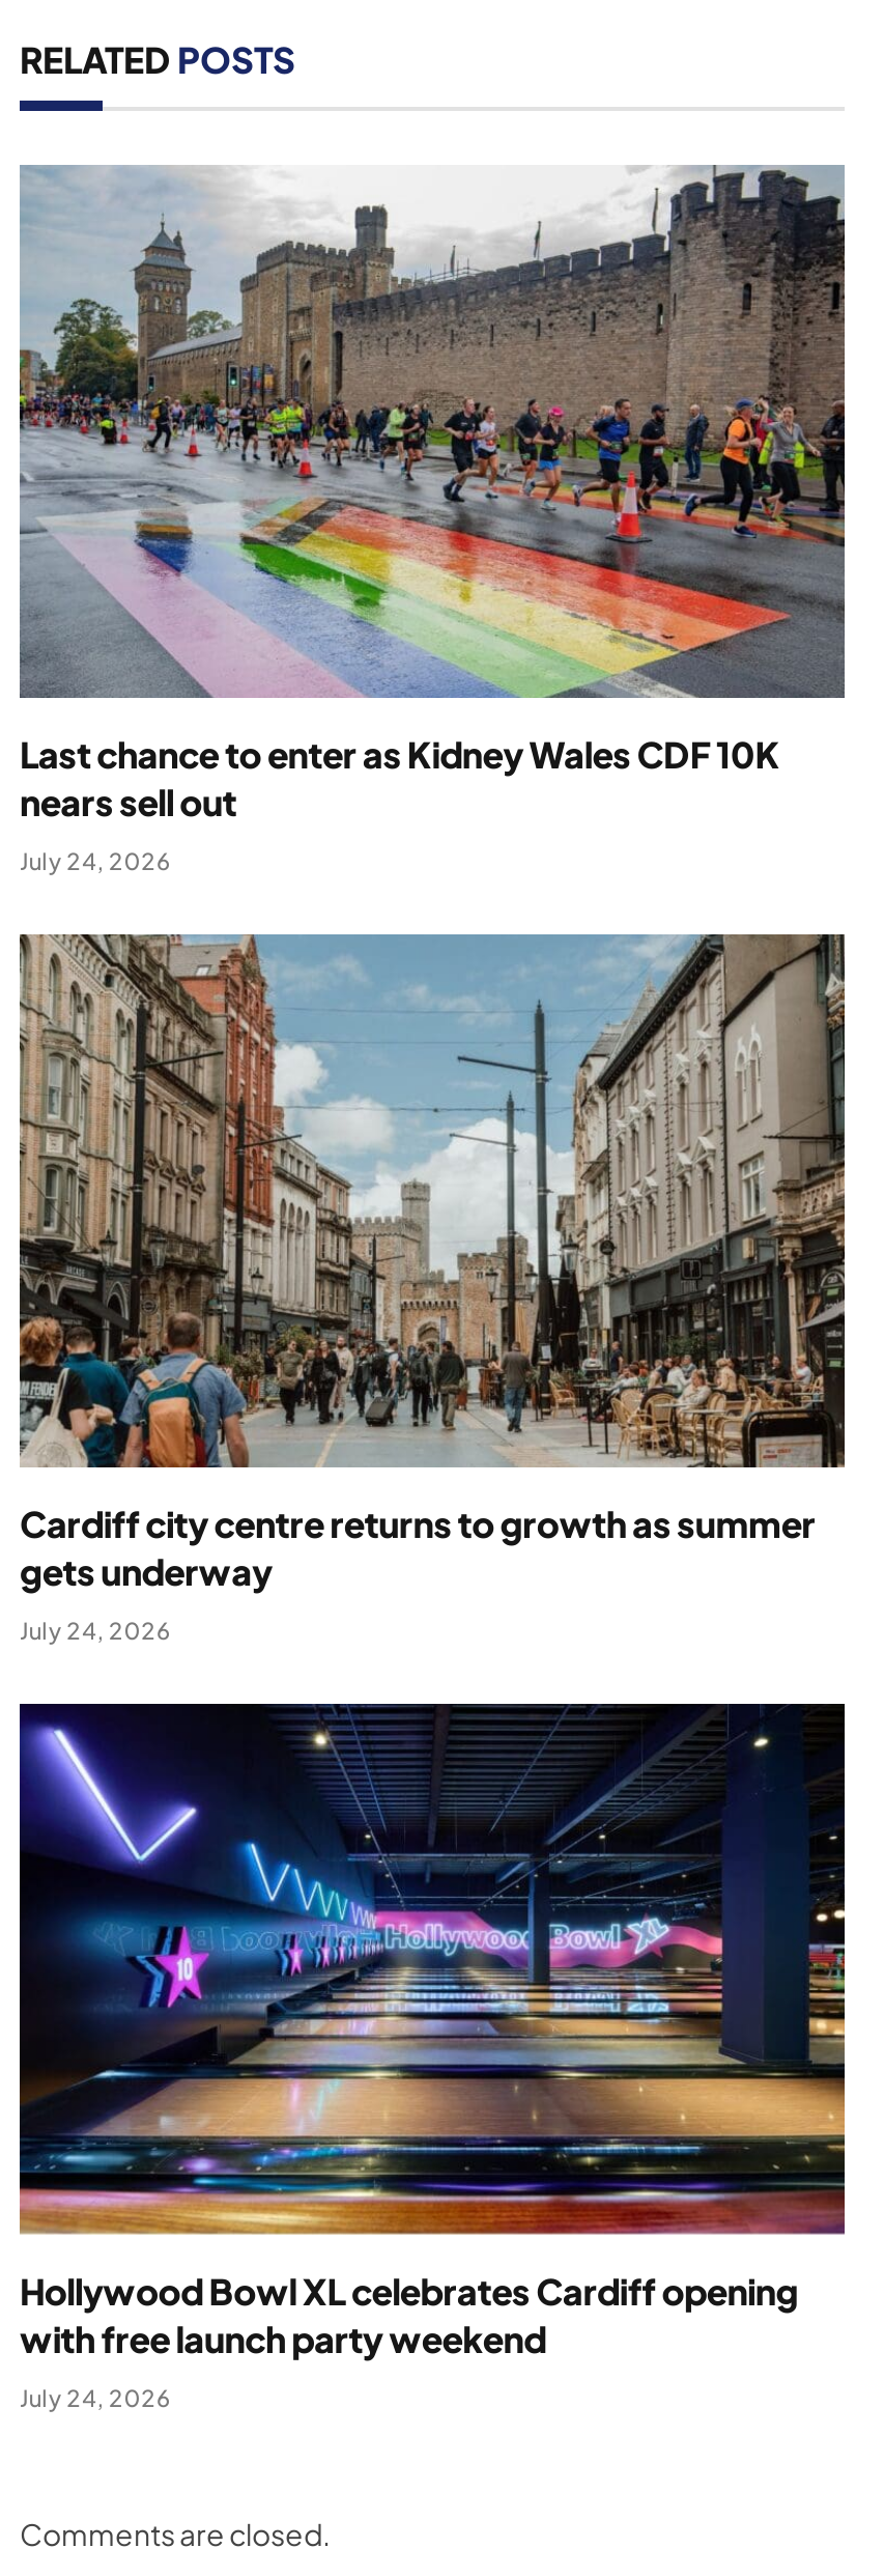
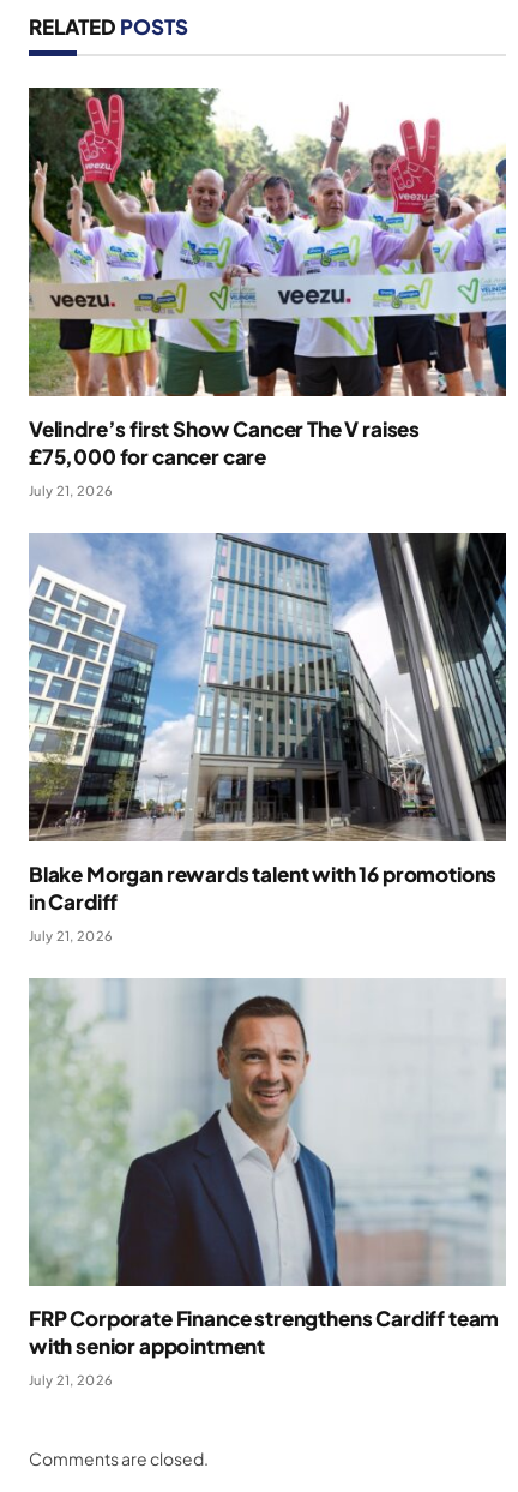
- [image]
- Last chance to enter as Kidney Wales CDF 10K
- nears sell out
+ [image]
+ Velindre’s first Show Cancer The V raises
+ £75,000 for cancer care

- July 24, 2026
+ July 21, 2026

- [image]
- Cardiff city centre returns to growth as summer
- gets underway
+ [image]
+ Blake Morgan rewards talent with 16 promotions
+ in Cardiff

- July 24, 2026
+ July 21, 2026

- [image]
- Hollywood Bowl XL celebrates Cardiff opening
- with free launch party weekend
+ [image]
+ FRP Corporate Finance strengthens Cardiff team
+ with senior appointment

- July 24, 2026
+ July 21, 2026
